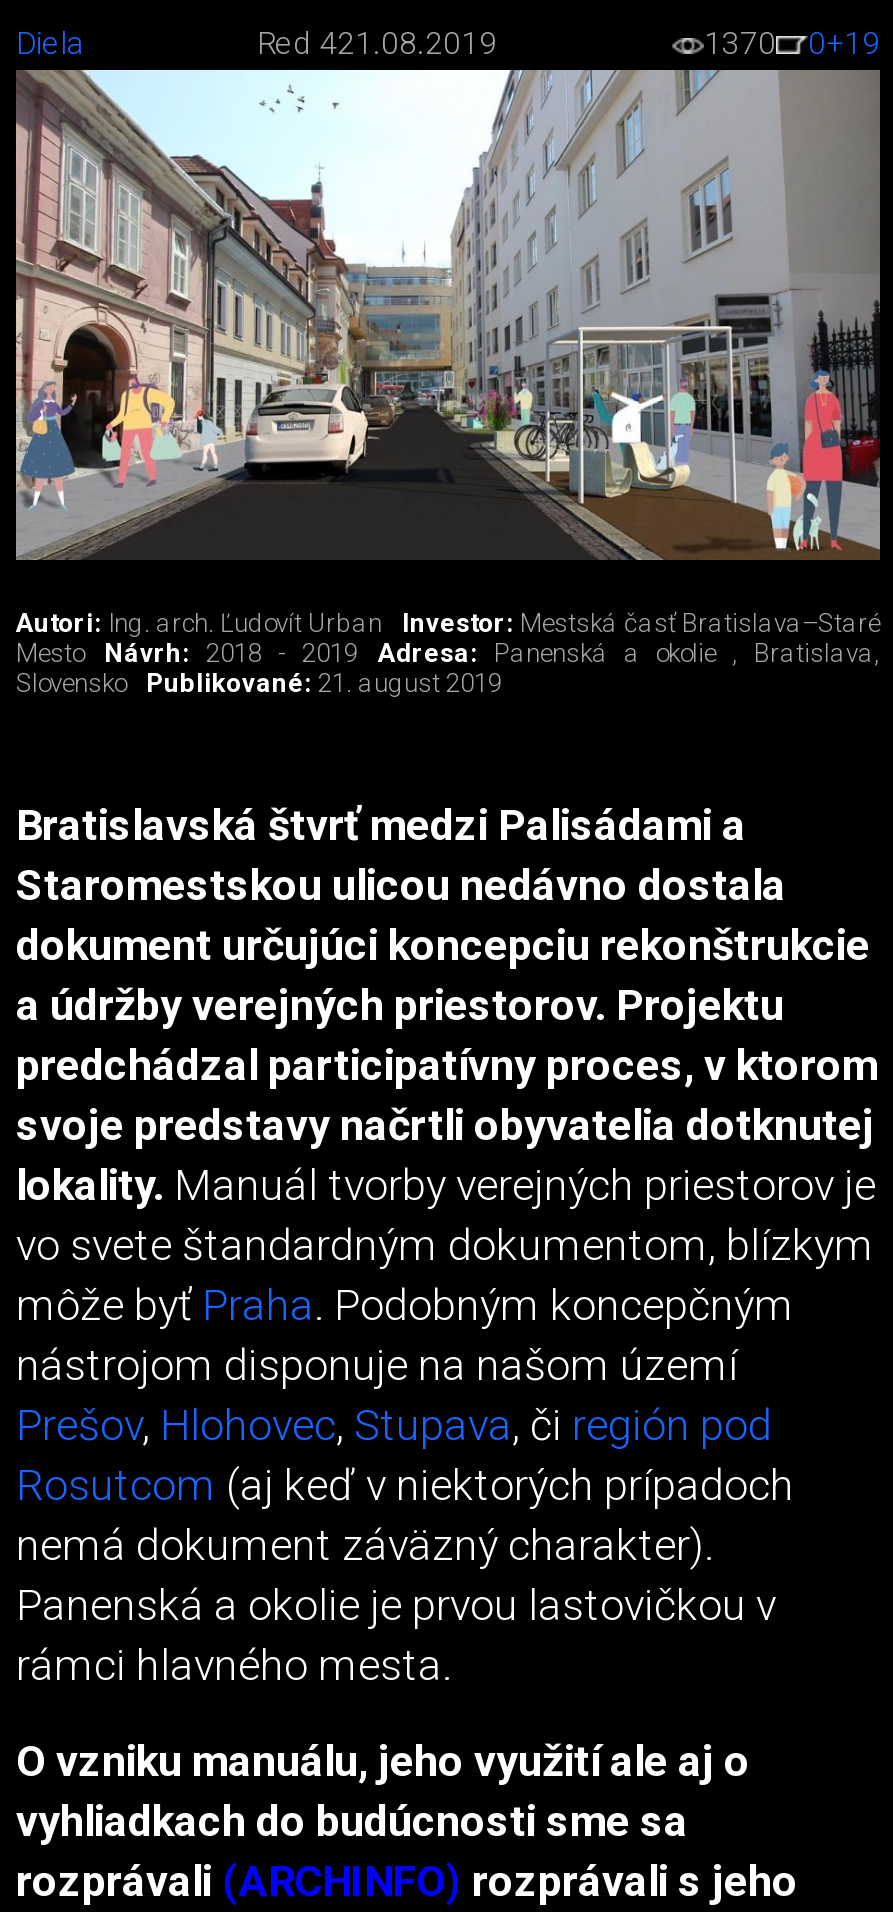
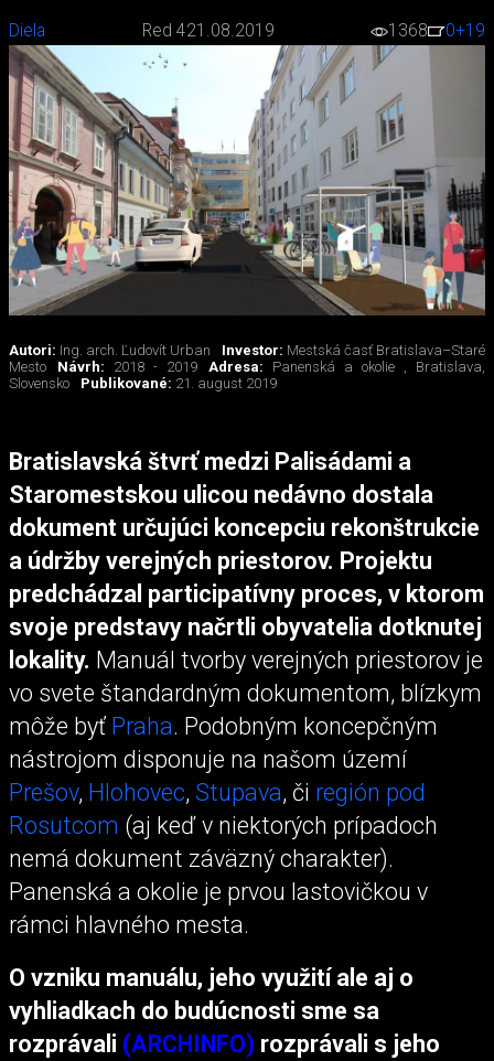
- 1370 0+19
+ 1368 0+19
